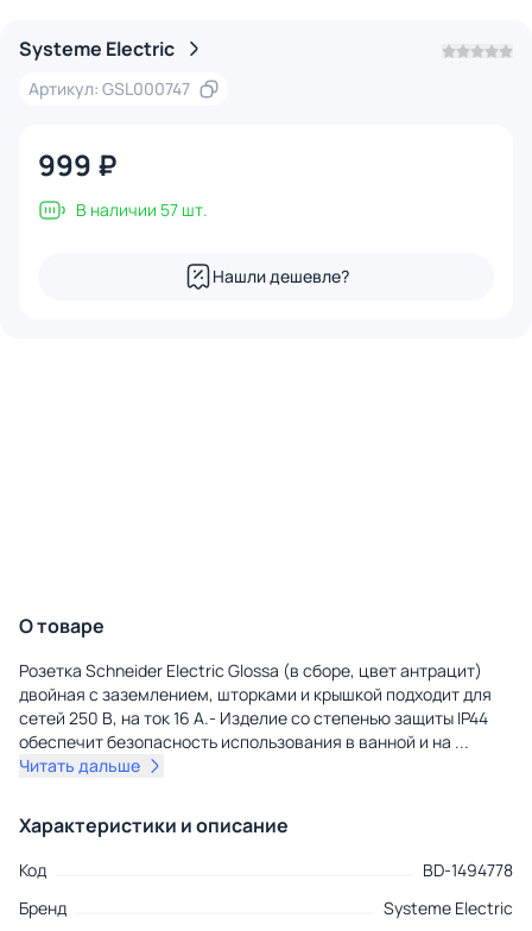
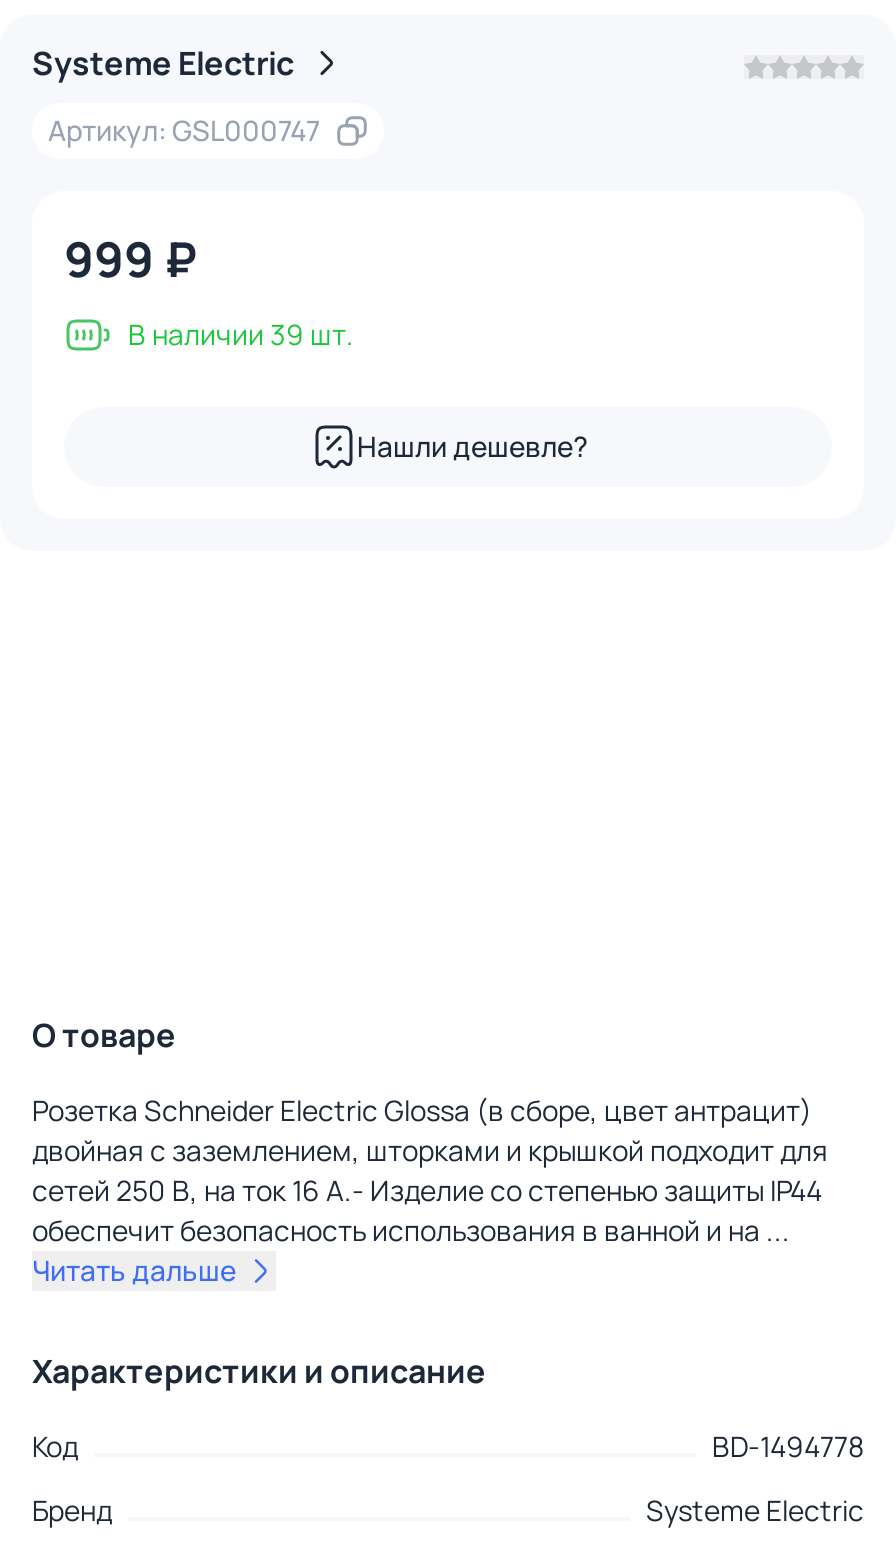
- В наличии 57 шт.
+ В наличии 39 шт.
